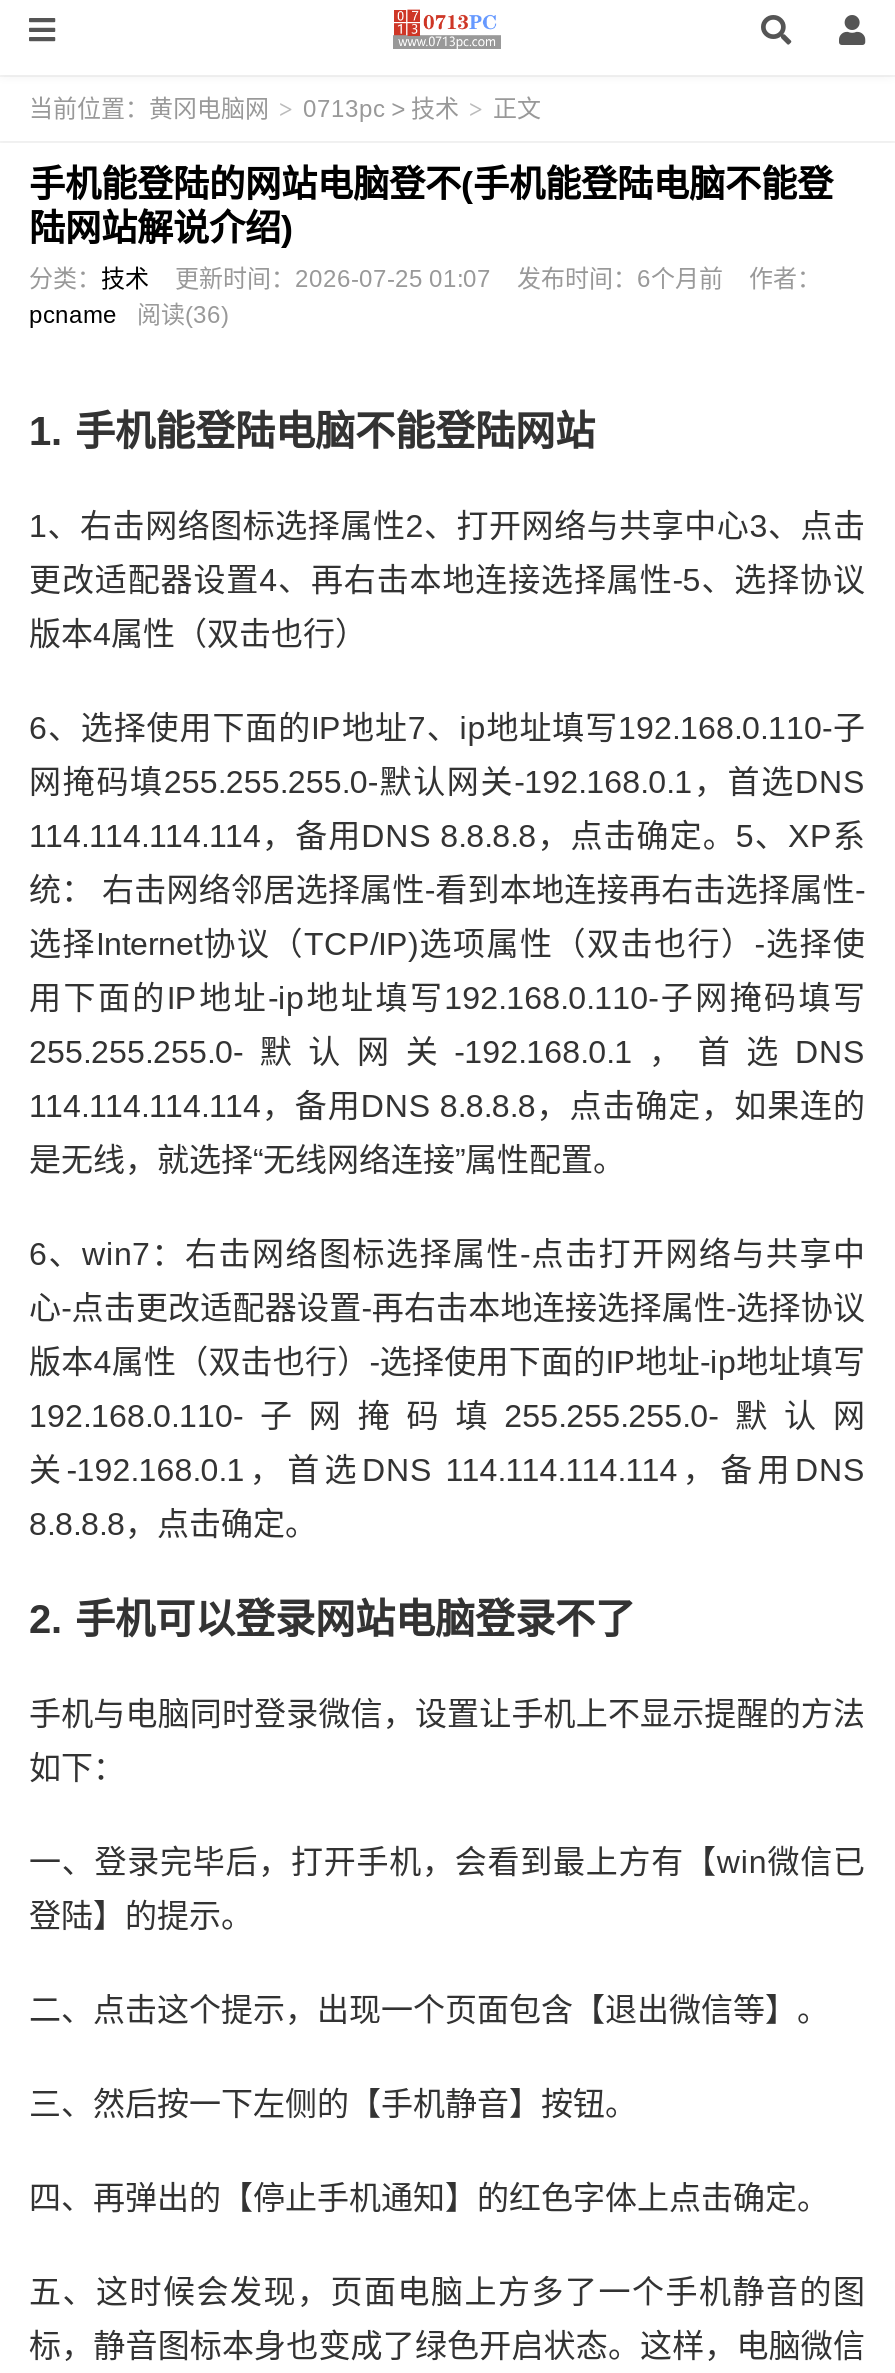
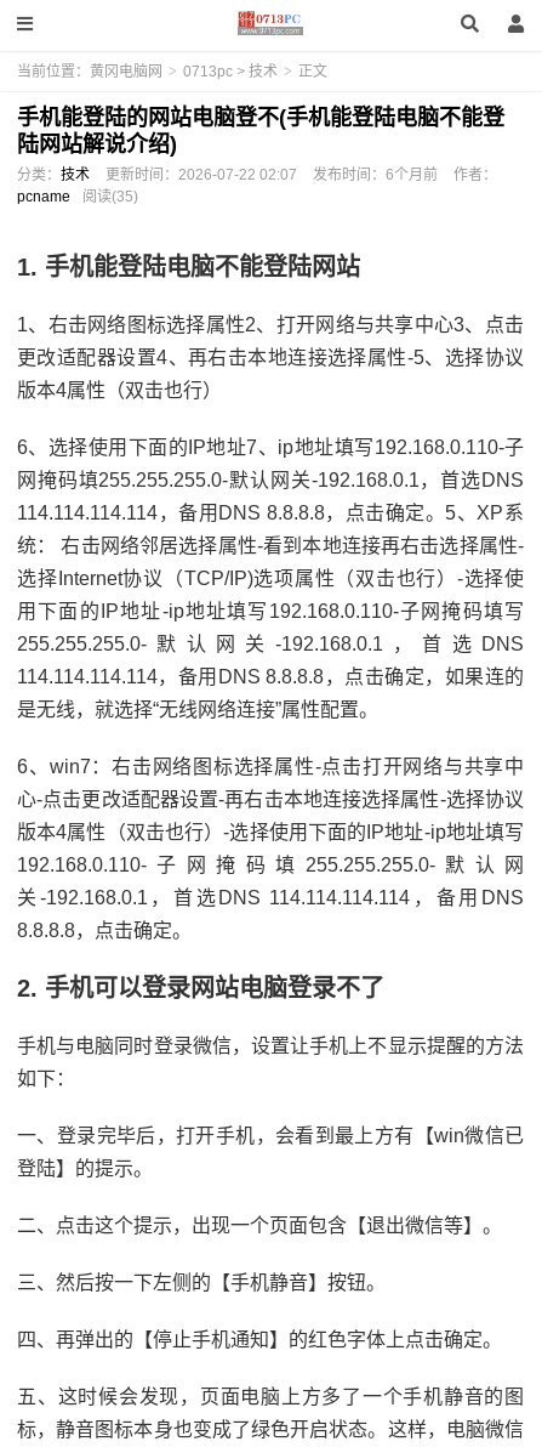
- 分类：技术 更新时间：2026-07-25 01:07 发布时间：6个月前 作者：
+ 分类：技术 更新时间：2026-07-22 02:07 发布时间：6个月前 作者：

- pcname 阅读(36)
+ pcname 阅读(35)
